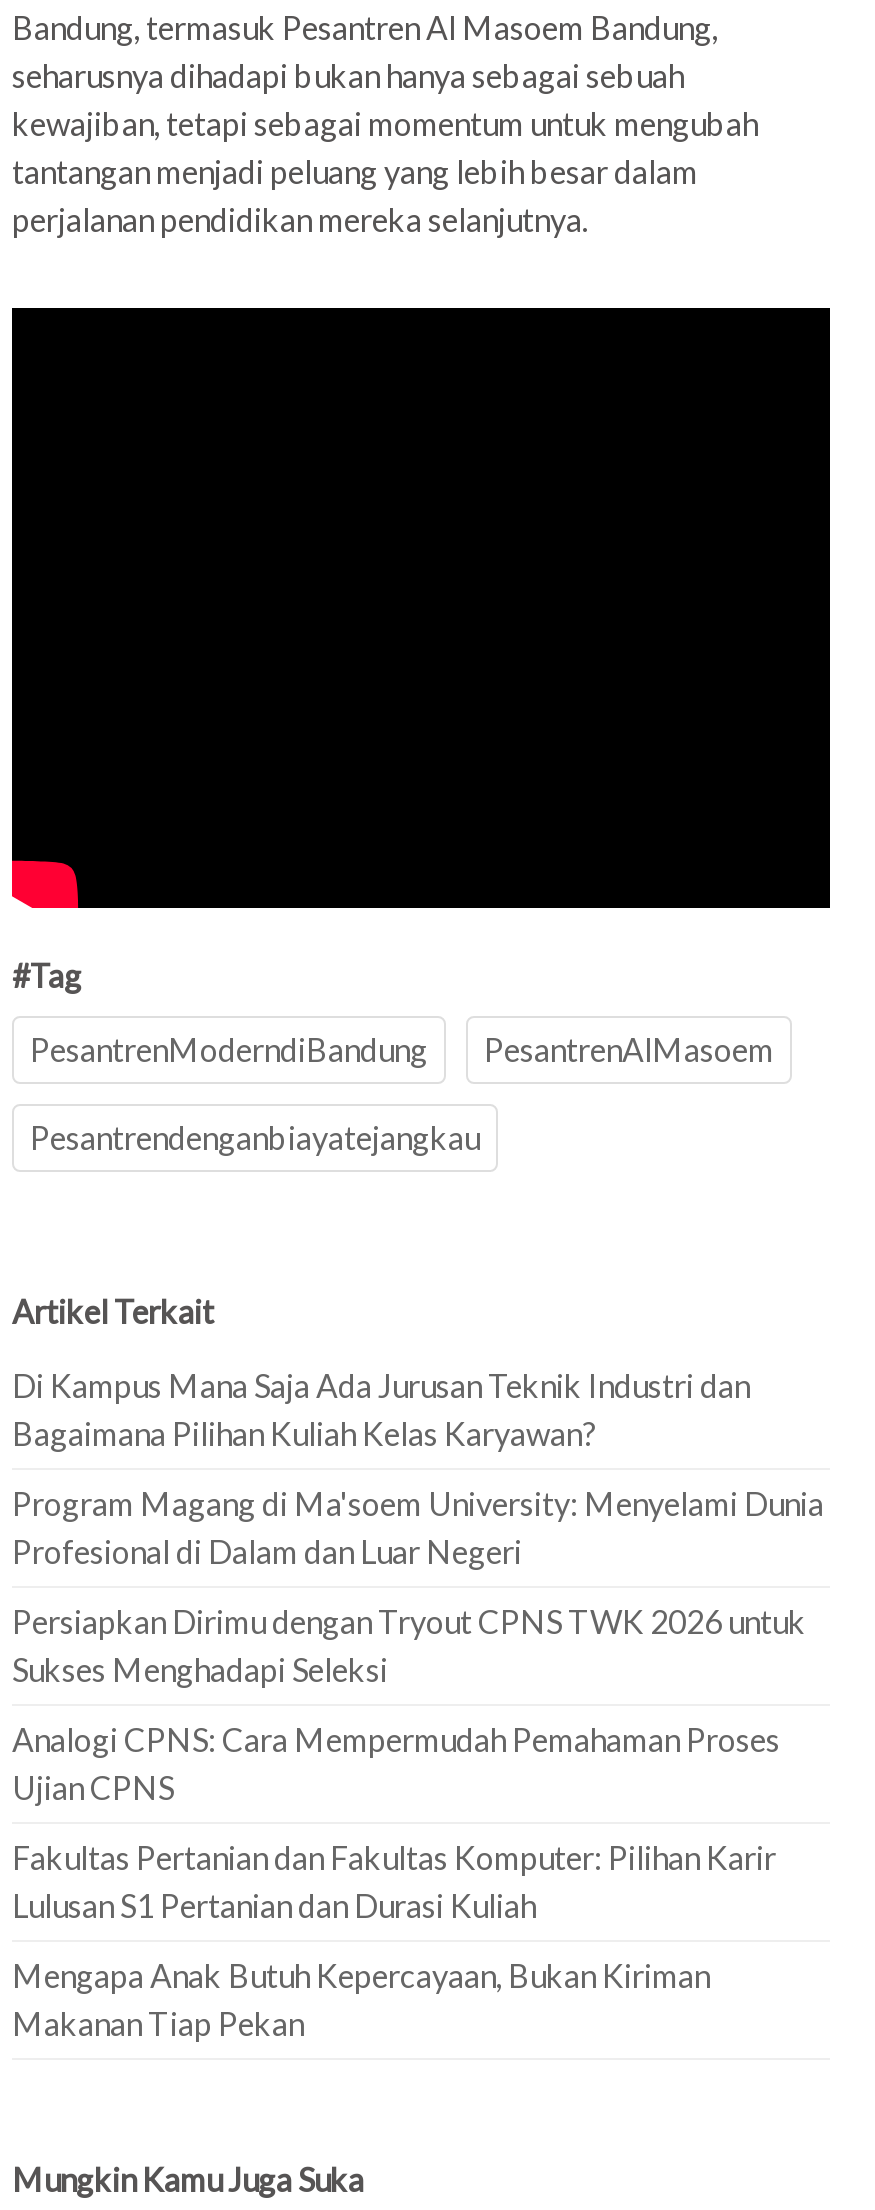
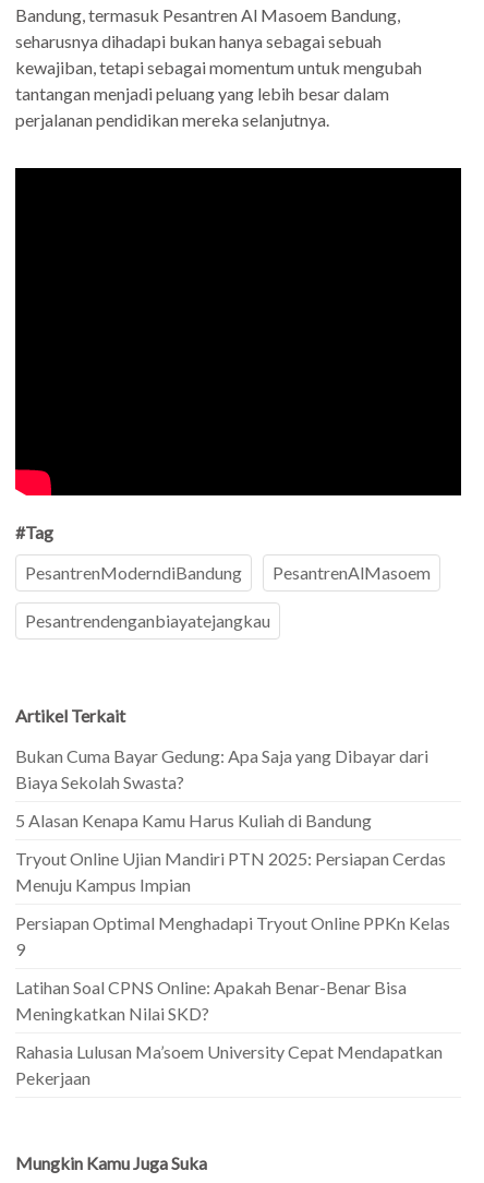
- Di Kampus Mana Saja Ada Jurusan Teknik Industri dan
- Bagaimana Pilihan Kuliah Kelas Karyawan?
+ Bukan Cuma Bayar Gedung: Apa Saja yang Dibayar dari
+ Biaya Sekolah Swasta?

- Program Magang di Ma'soem University: Menyelami Dunia
- Profesional di Dalam dan Luar Negeri
+ 5 Alasan Kenapa Kamu Harus Kuliah di Bandung

- Persiapkan Dirimu dengan Tryout CPNS TWK 2026 untuk
- Sukses Menghadapi Seleksi
+ Tryout Online Ujian Mandiri PTN 2025: Persiapan Cerdas
+ Menuju Kampus Impian

- Analogi CPNS: Cara Mempermudah Pemahaman Proses
- Ujian CPNS
+ Persiapan Optimal Menghadapi Tryout Online PPKn Kelas
+ 9

- Fakultas Pertanian dan Fakultas Komputer: Pilihan Karir
- Lulusan S1 Pertanian dan Durasi Kuliah
+ Latihan Soal CPNS Online: Apakah Benar-Benar Bisa
+ Meningkatkan Nilai SKD?

- Mengapa Anak Butuh Kepercayaan, Bukan Kiriman
- Makanan Tiap Pekan
+ Rahasia Lulusan Ma’soem University Cepat Mendapatkan
+ Pekerjaan
